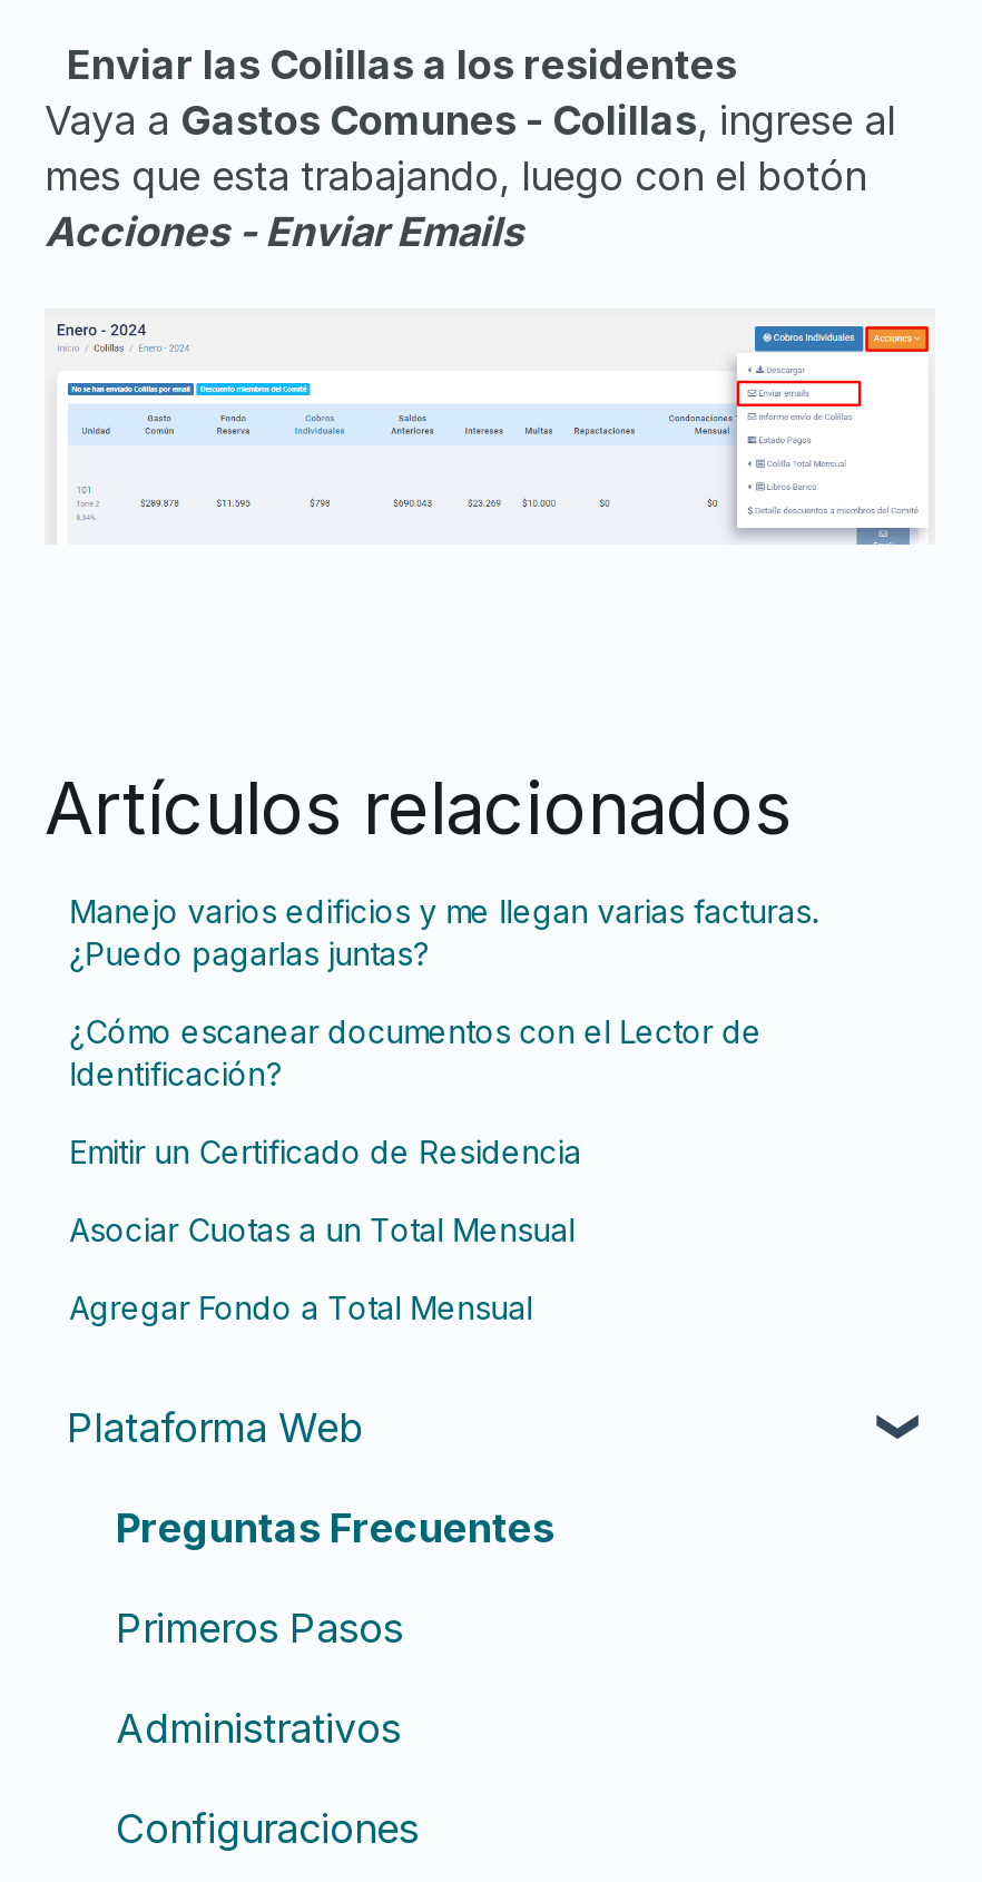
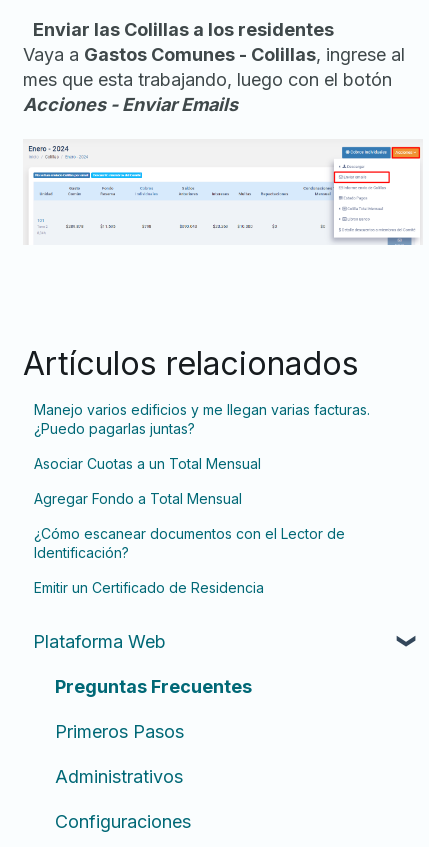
moved down: ¿Cómo escanear documentos con el Lector de | Identificación? | Emitir un Certificado de Residencia

moved up: Asociar Cuotas a un Total Mensual | Agregar Fondo a Total Mensual
